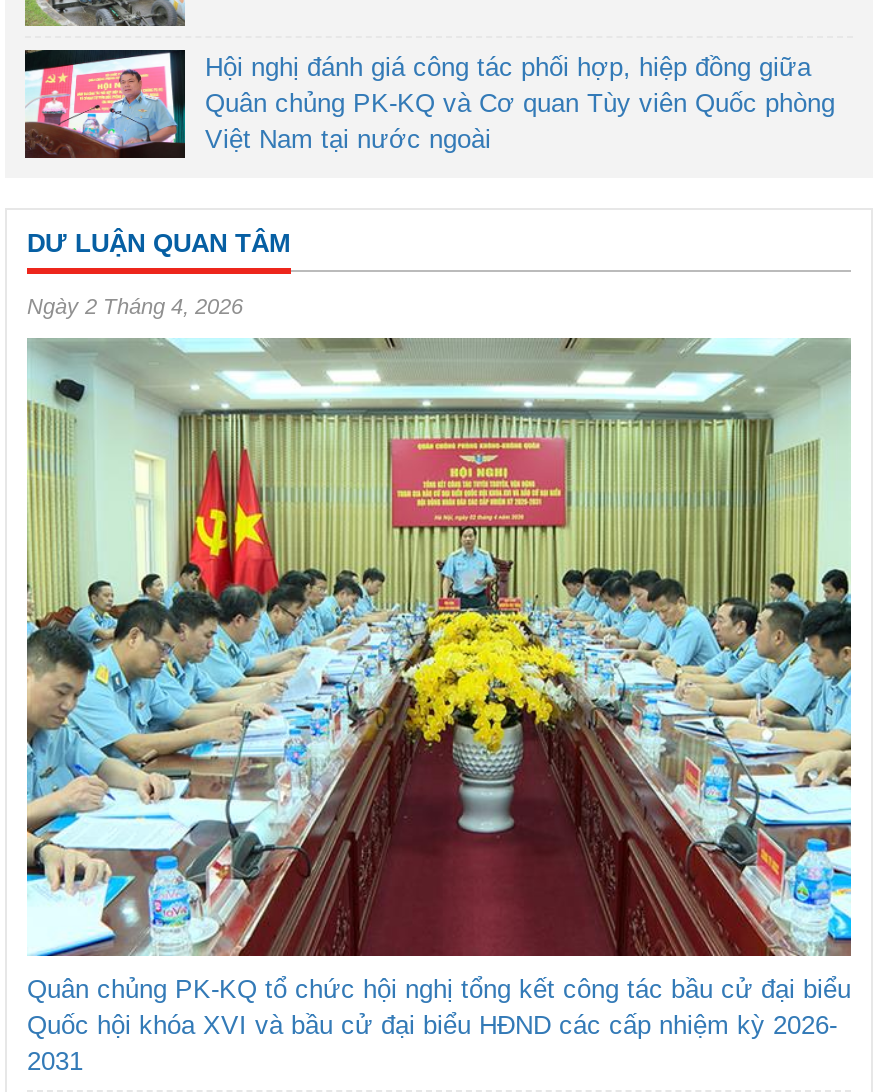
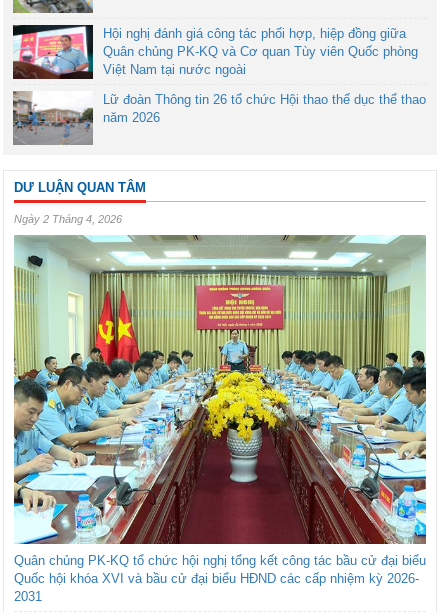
+ [image]
+ Lữ đoàn Thông tin 26 tổ chức Hội thao thể dục thể thao
+ năm 2026
